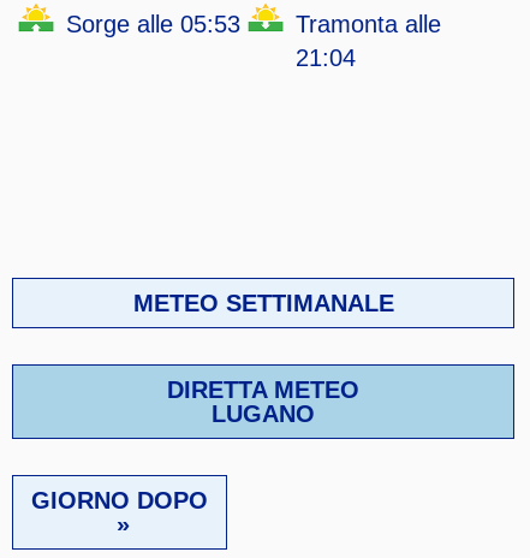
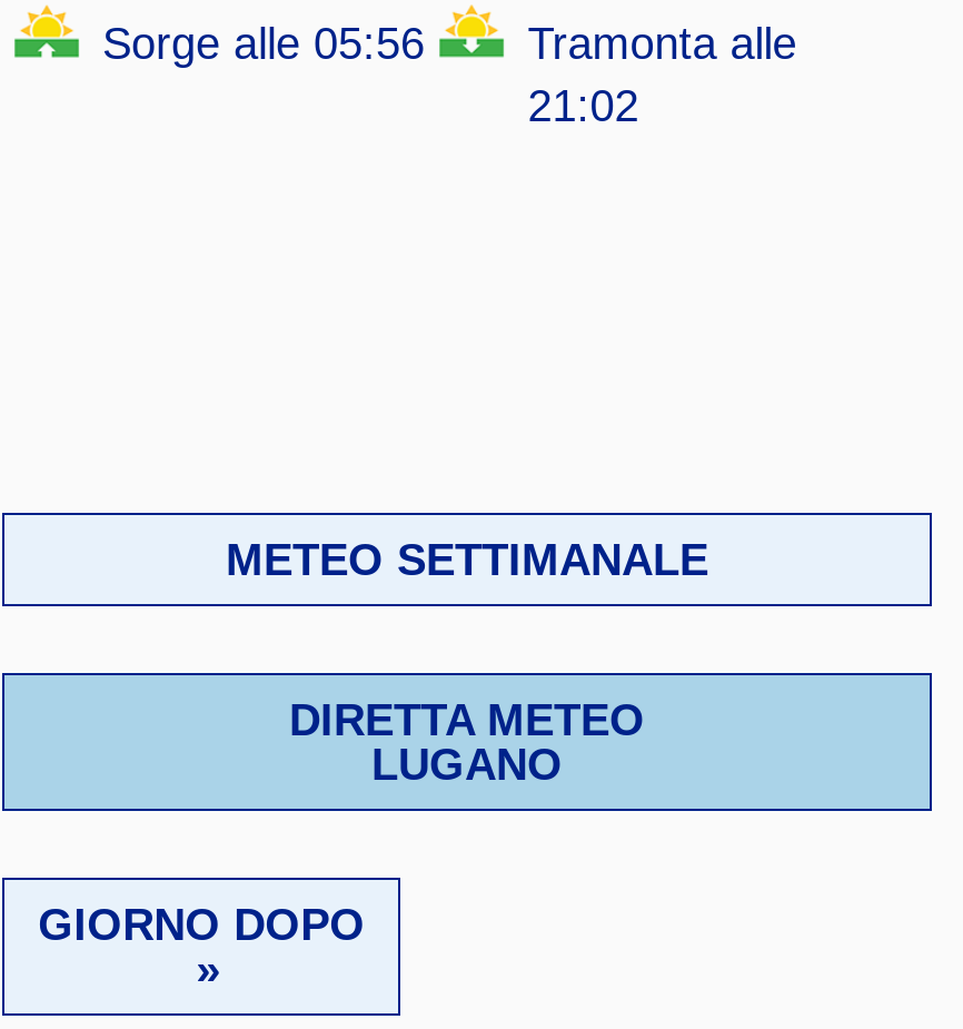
- Sorge alle 05:53
+ Sorge alle 05:56

- 21:04
+ 21:02
